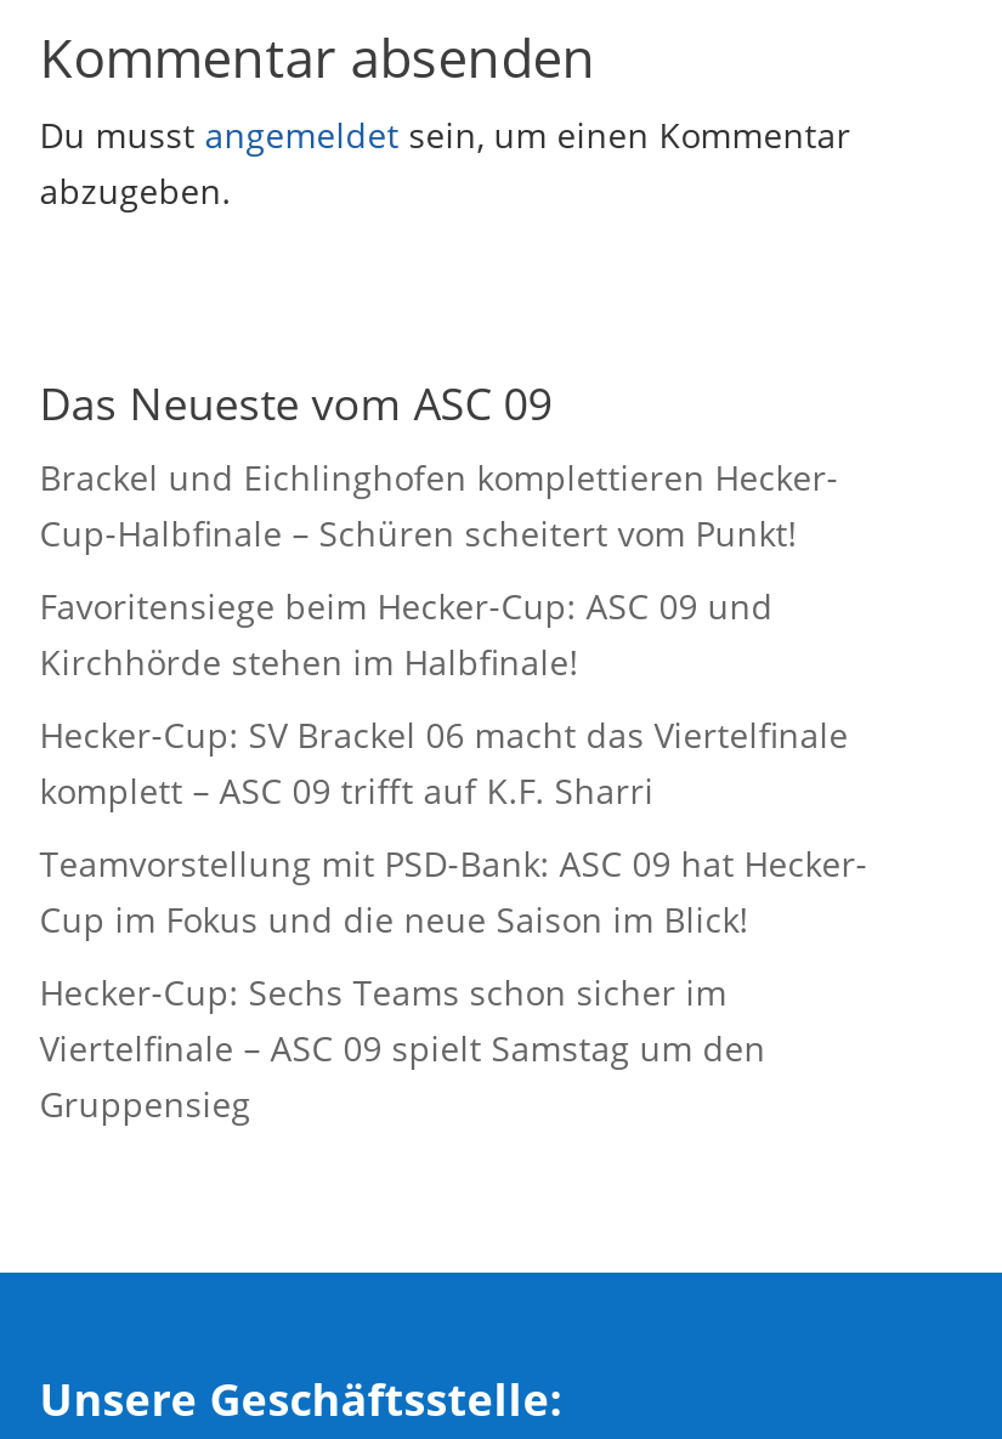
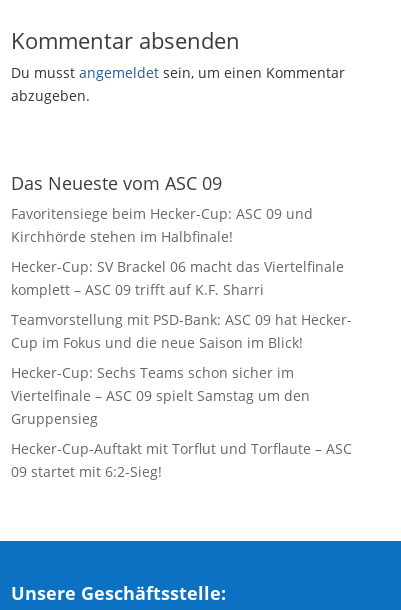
- Brackel und Eichlinghofen komplettieren Hecker-
- Cup-Halbfinale – Schüren scheitert vom Punkt!

moved up: Favoritensiege beim Hecker-Cup: ASC 09 und | Kirchhörde stehen im Halbfinale! | Hecker-Cup: SV Brackel 06 macht das Viertelfinale | ... | Viertelfinale – ASC 09 spielt Samstag um den | Gruppensieg

+ Hecker-Cup-Auftakt mit Torflut und Torflaute – ASC
+ 09 startet mit 6:2-Sieg!
